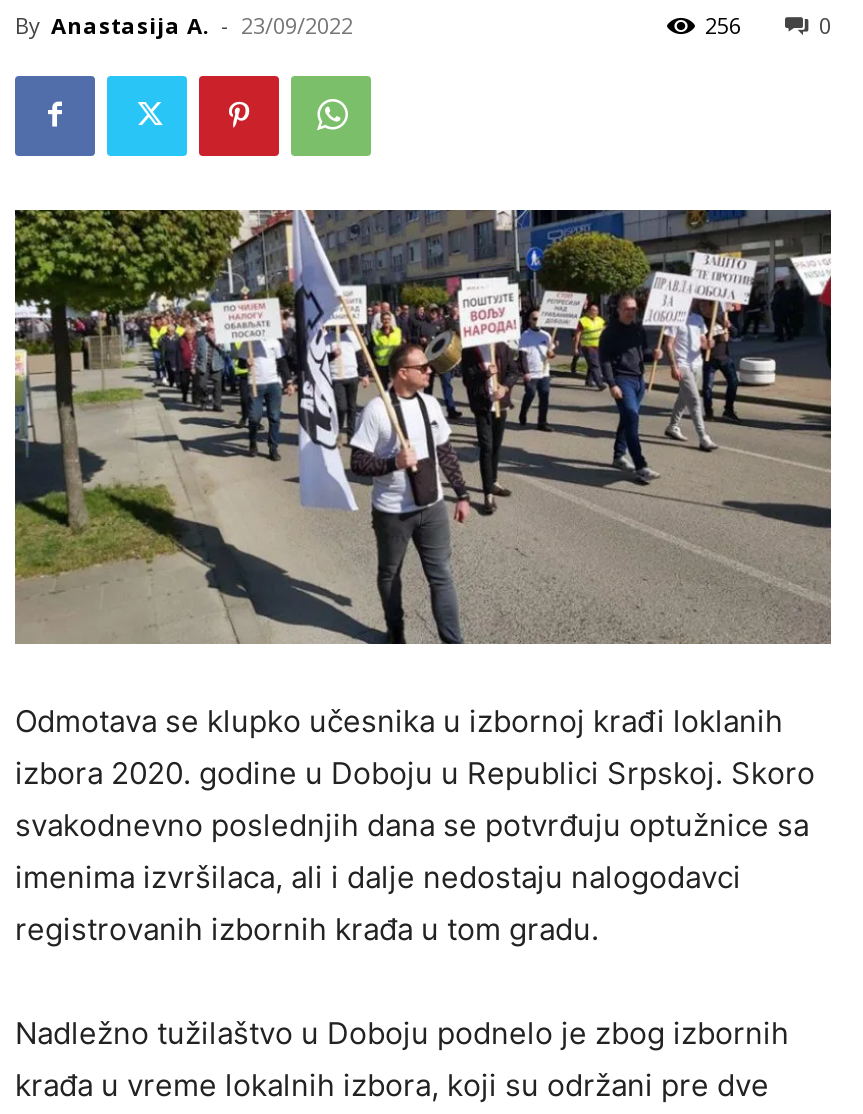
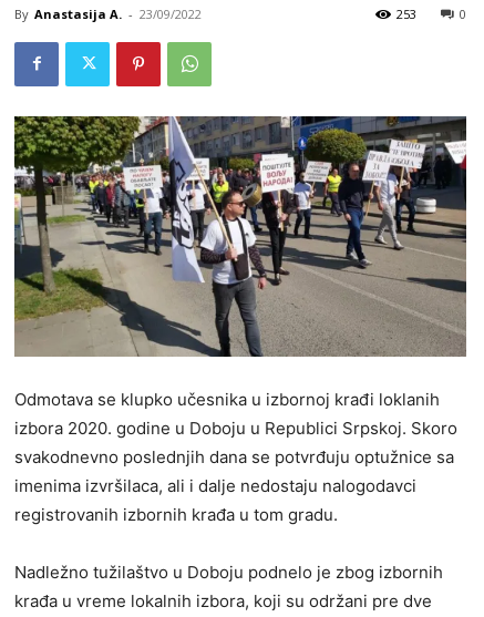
- 256
+ 253
